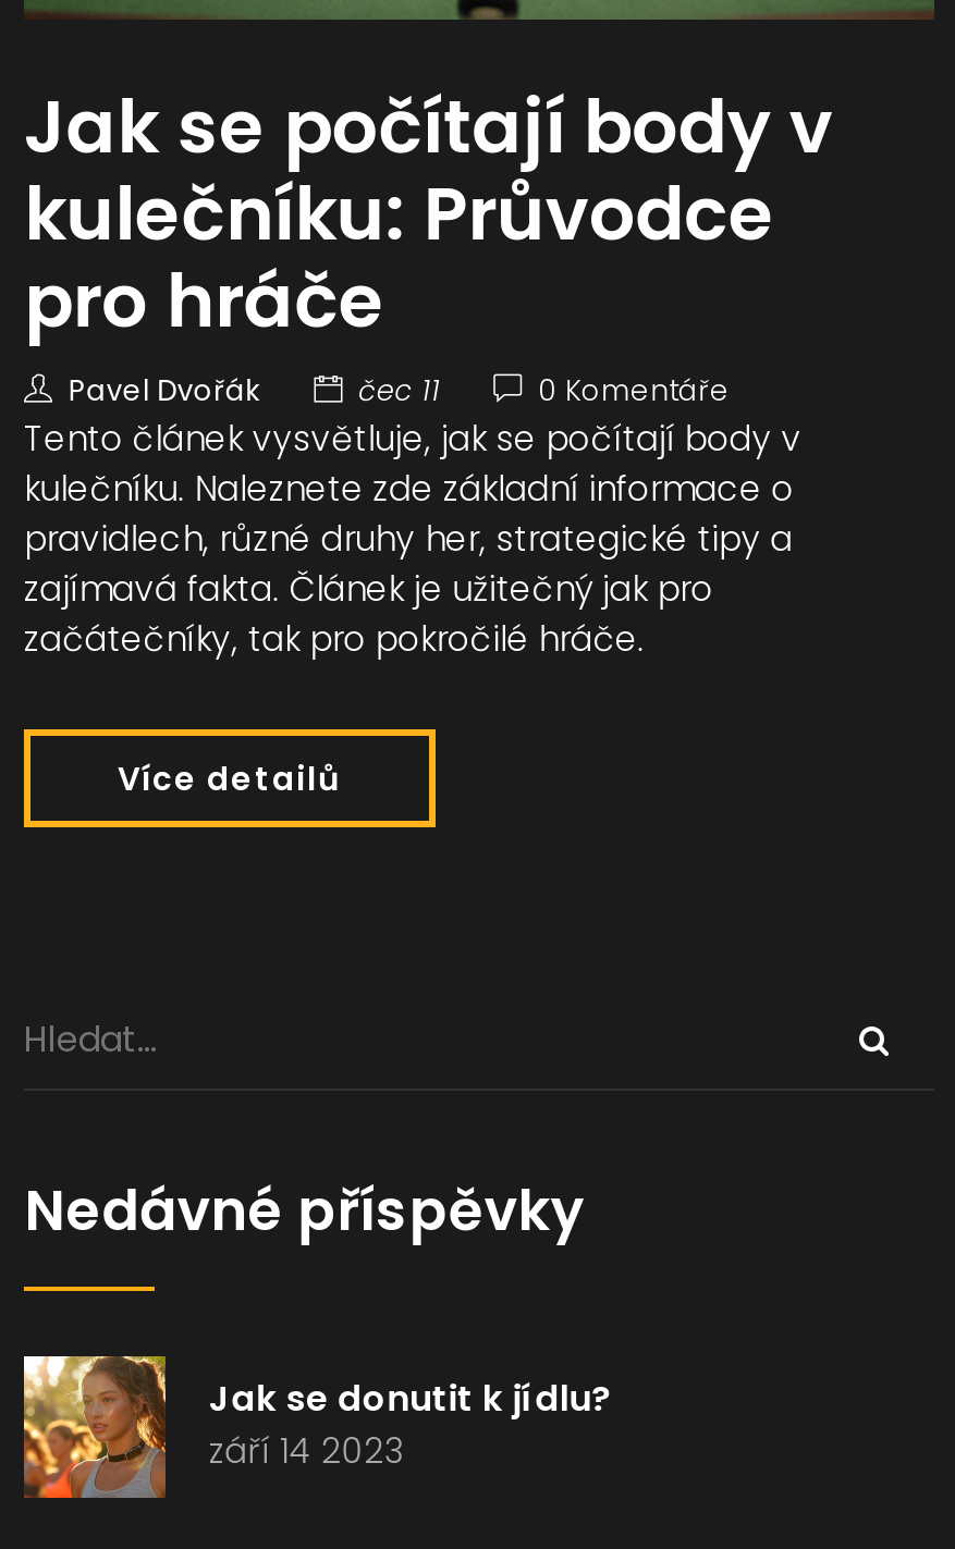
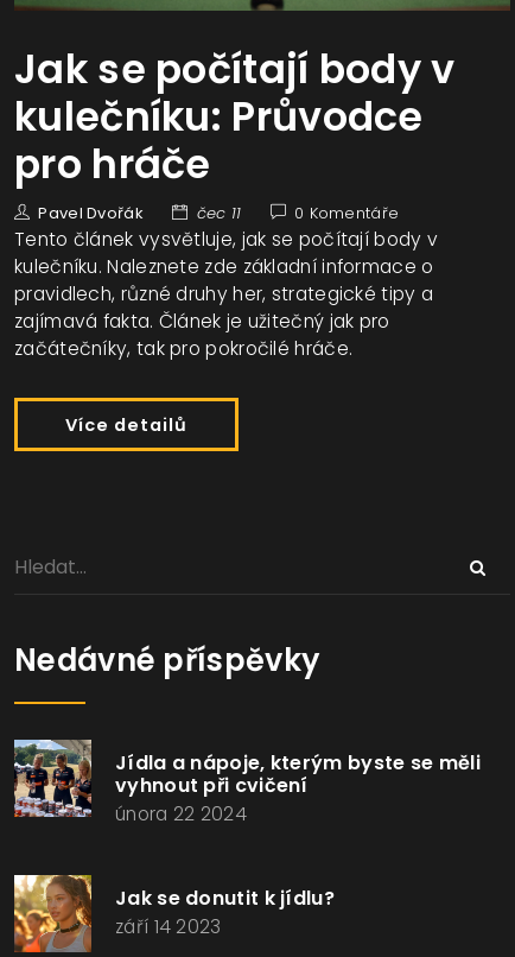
+ [image]
+ Jídla a nápoje, kterým byste se měli
+ vyhnout při cvičení
+ února 22 2024
